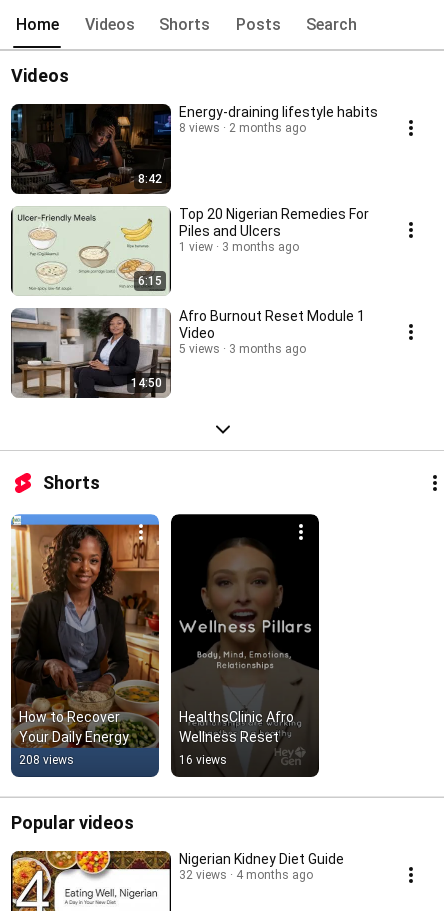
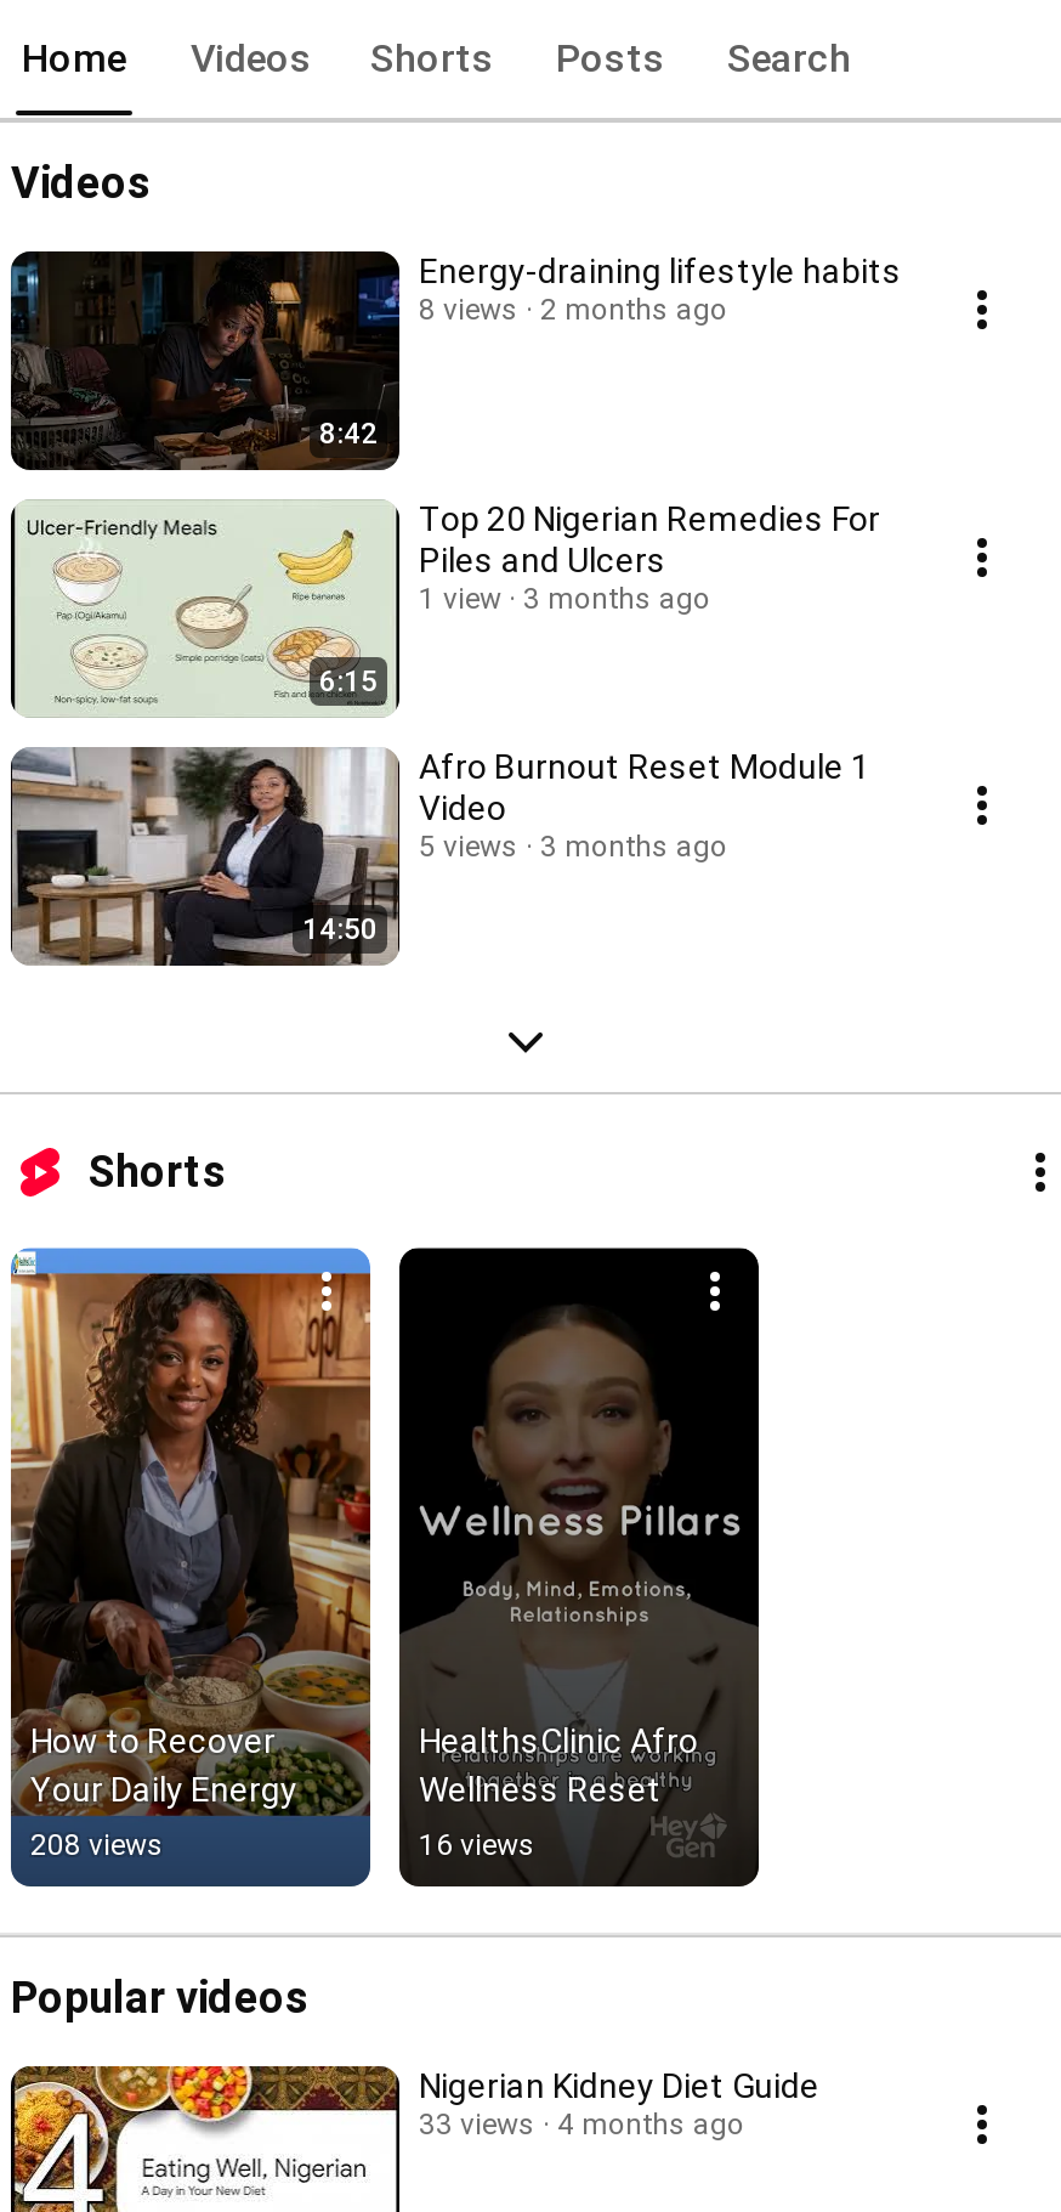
- 32 views 4 months ago
+ 33 views 4 months ago
